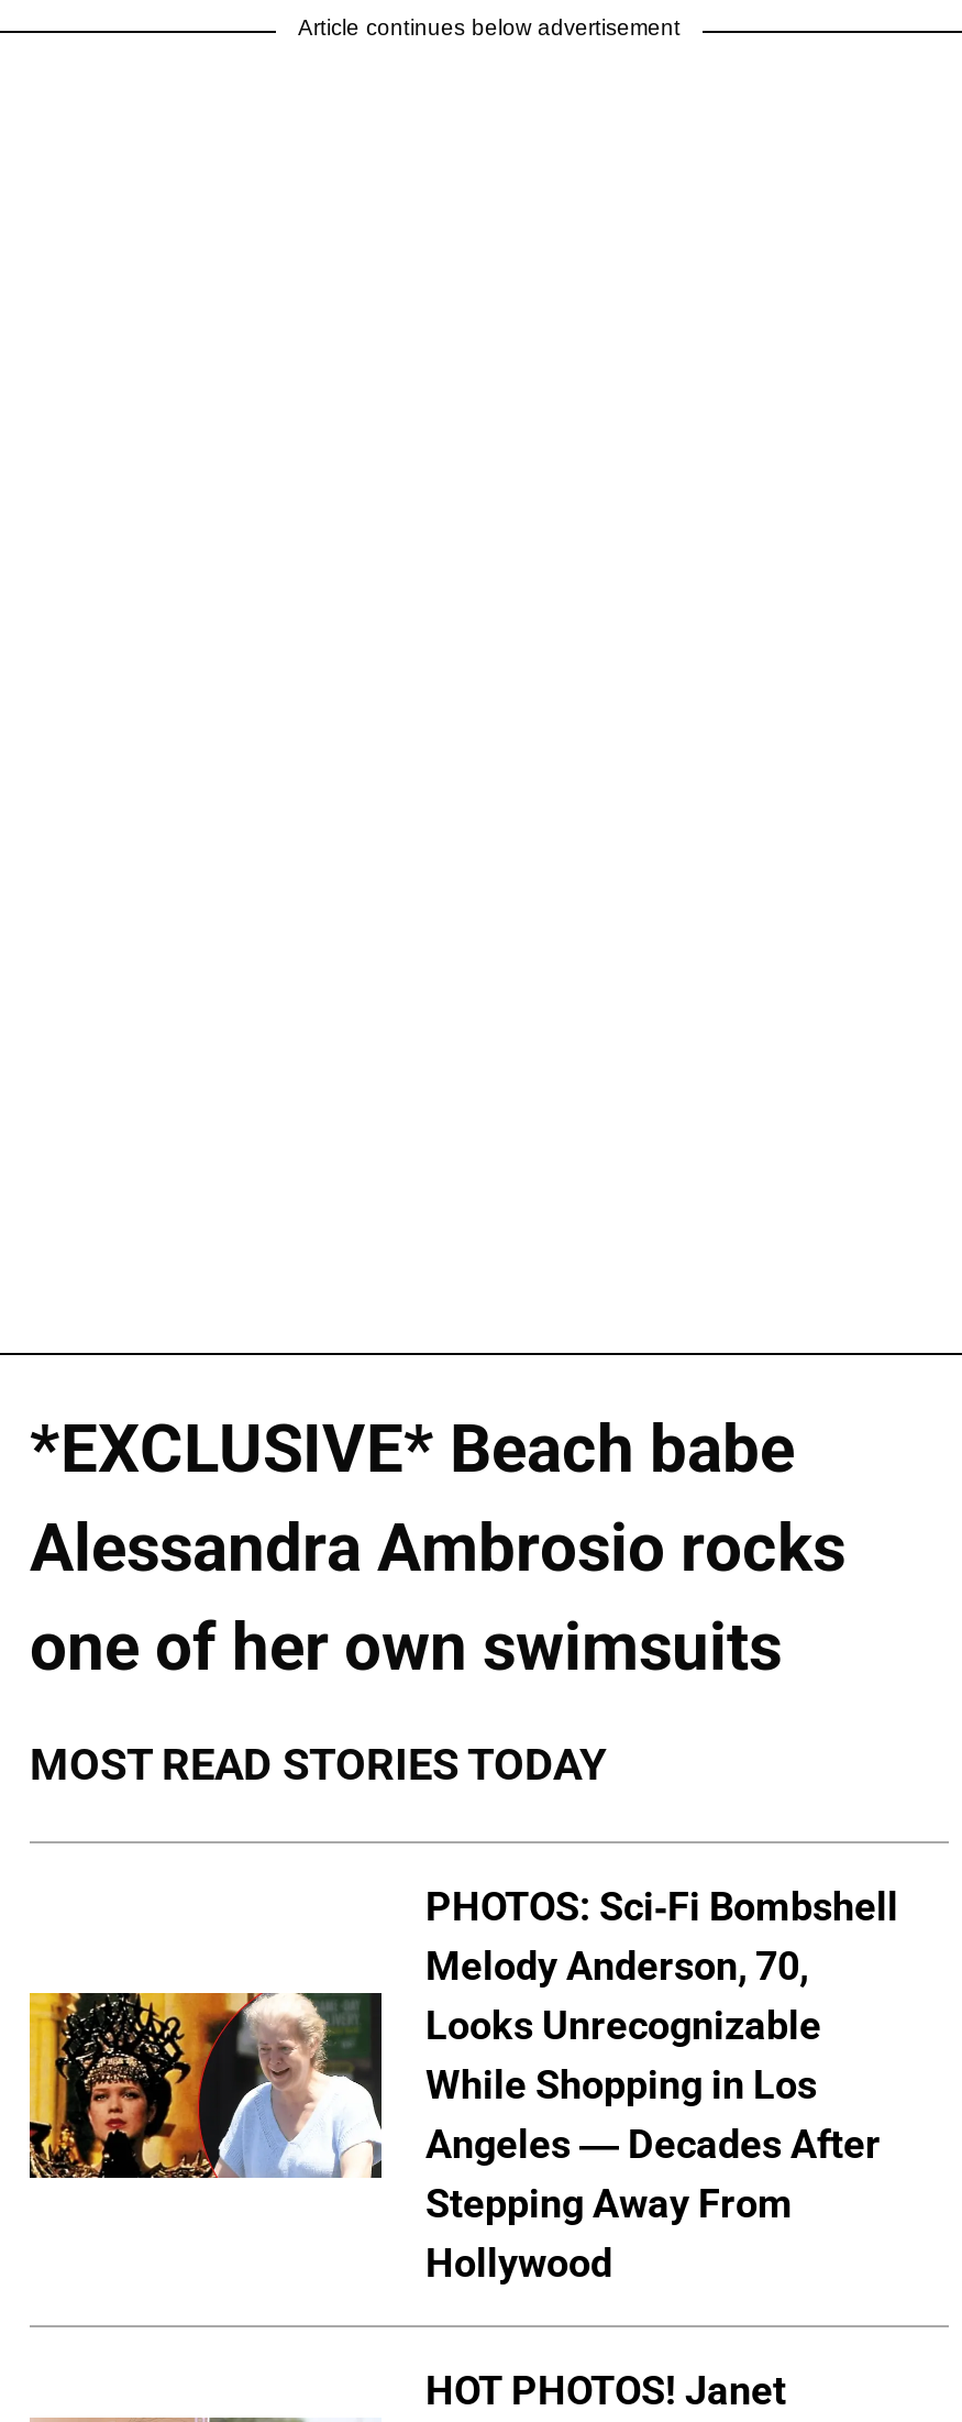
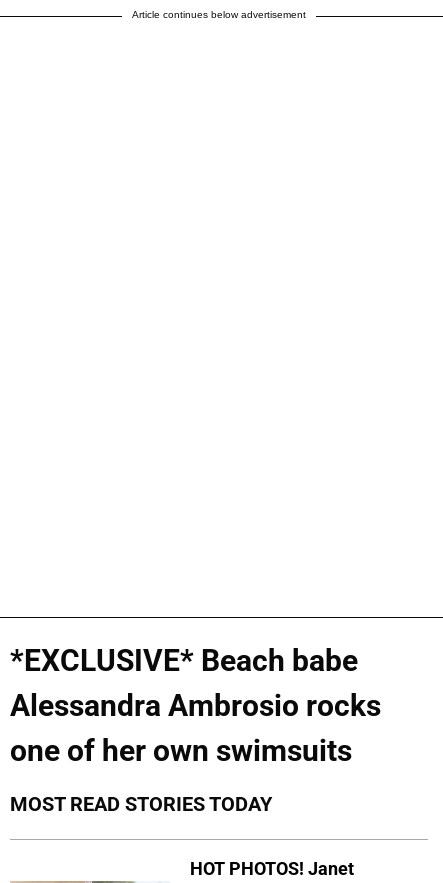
- [image]
- PHOTOS: Sci-Fi Bombshell
- Melody Anderson, 70,
- Looks Unrecognizable
- While Shopping in Los
- Angeles — Decades After
- Stepping Away From
- Hollywood
